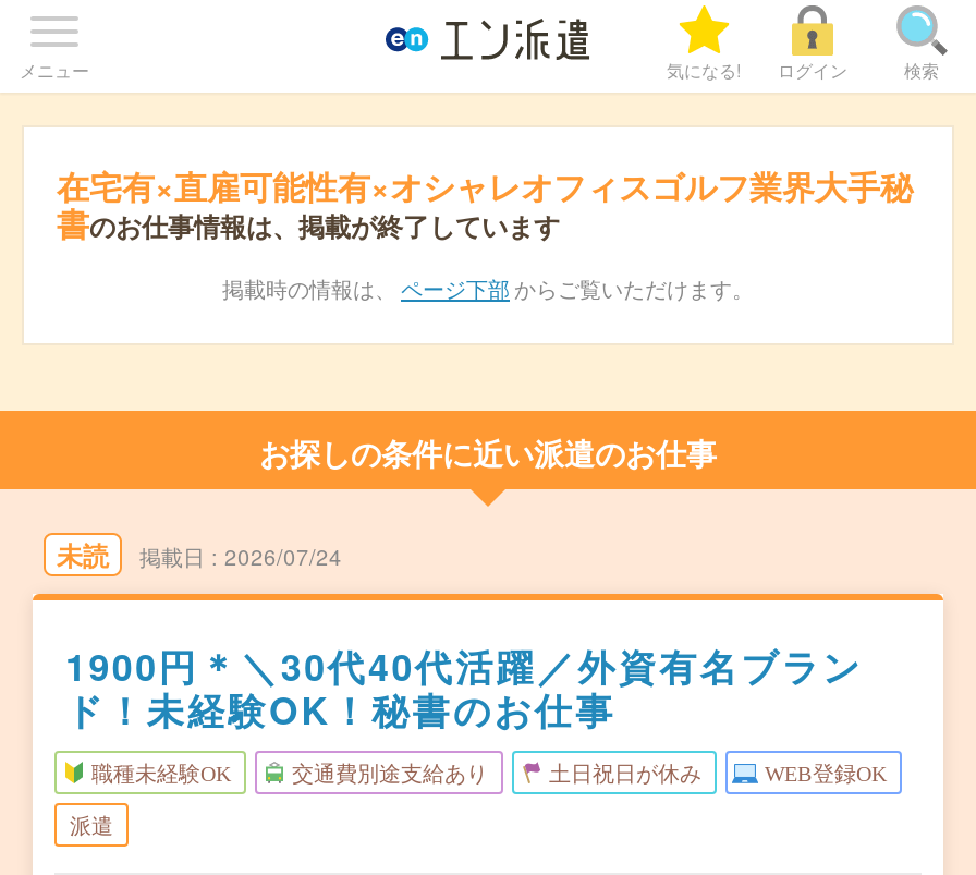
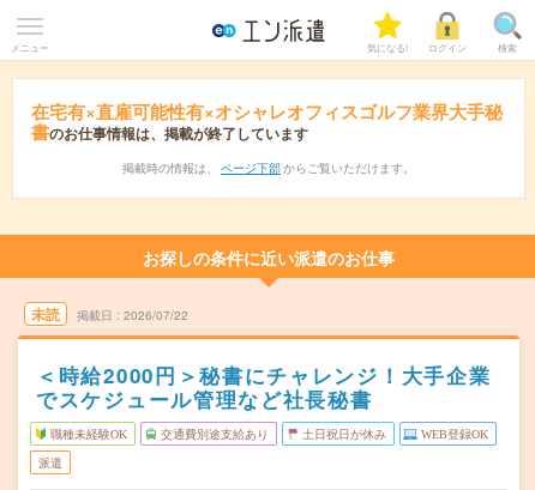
- 2026/07/24
+ 2026/07/22

- 1900円＊＼30代40代活躍／外資有名ブラン
- ド！未経験OK！秘書のお仕事
+ ＜時給2000円＞秘書にチャレンジ！大手企業
+ でスケジュール管理など社長秘書
